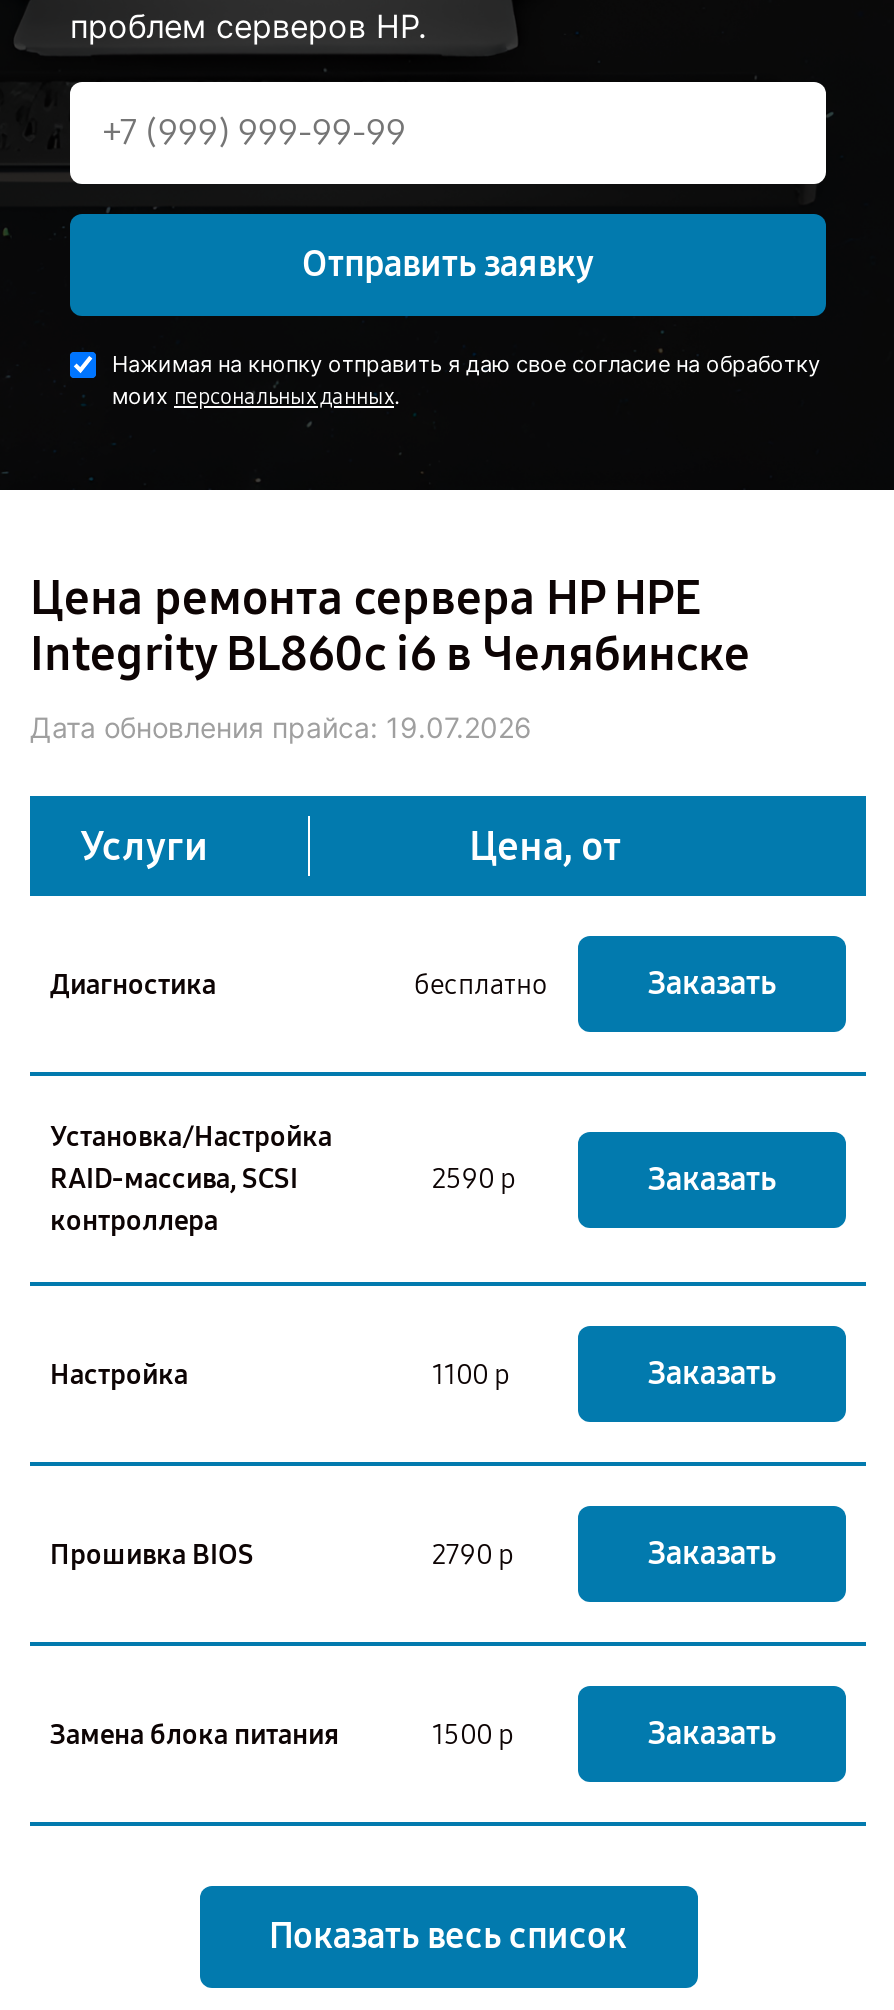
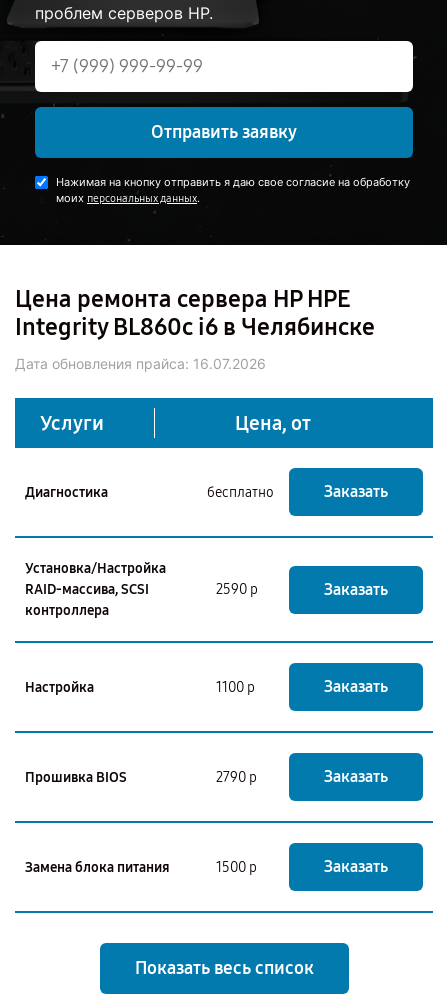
- Дата обновления прайса: 19.07.2026
+ Дата обновления прайса: 16.07.2026
